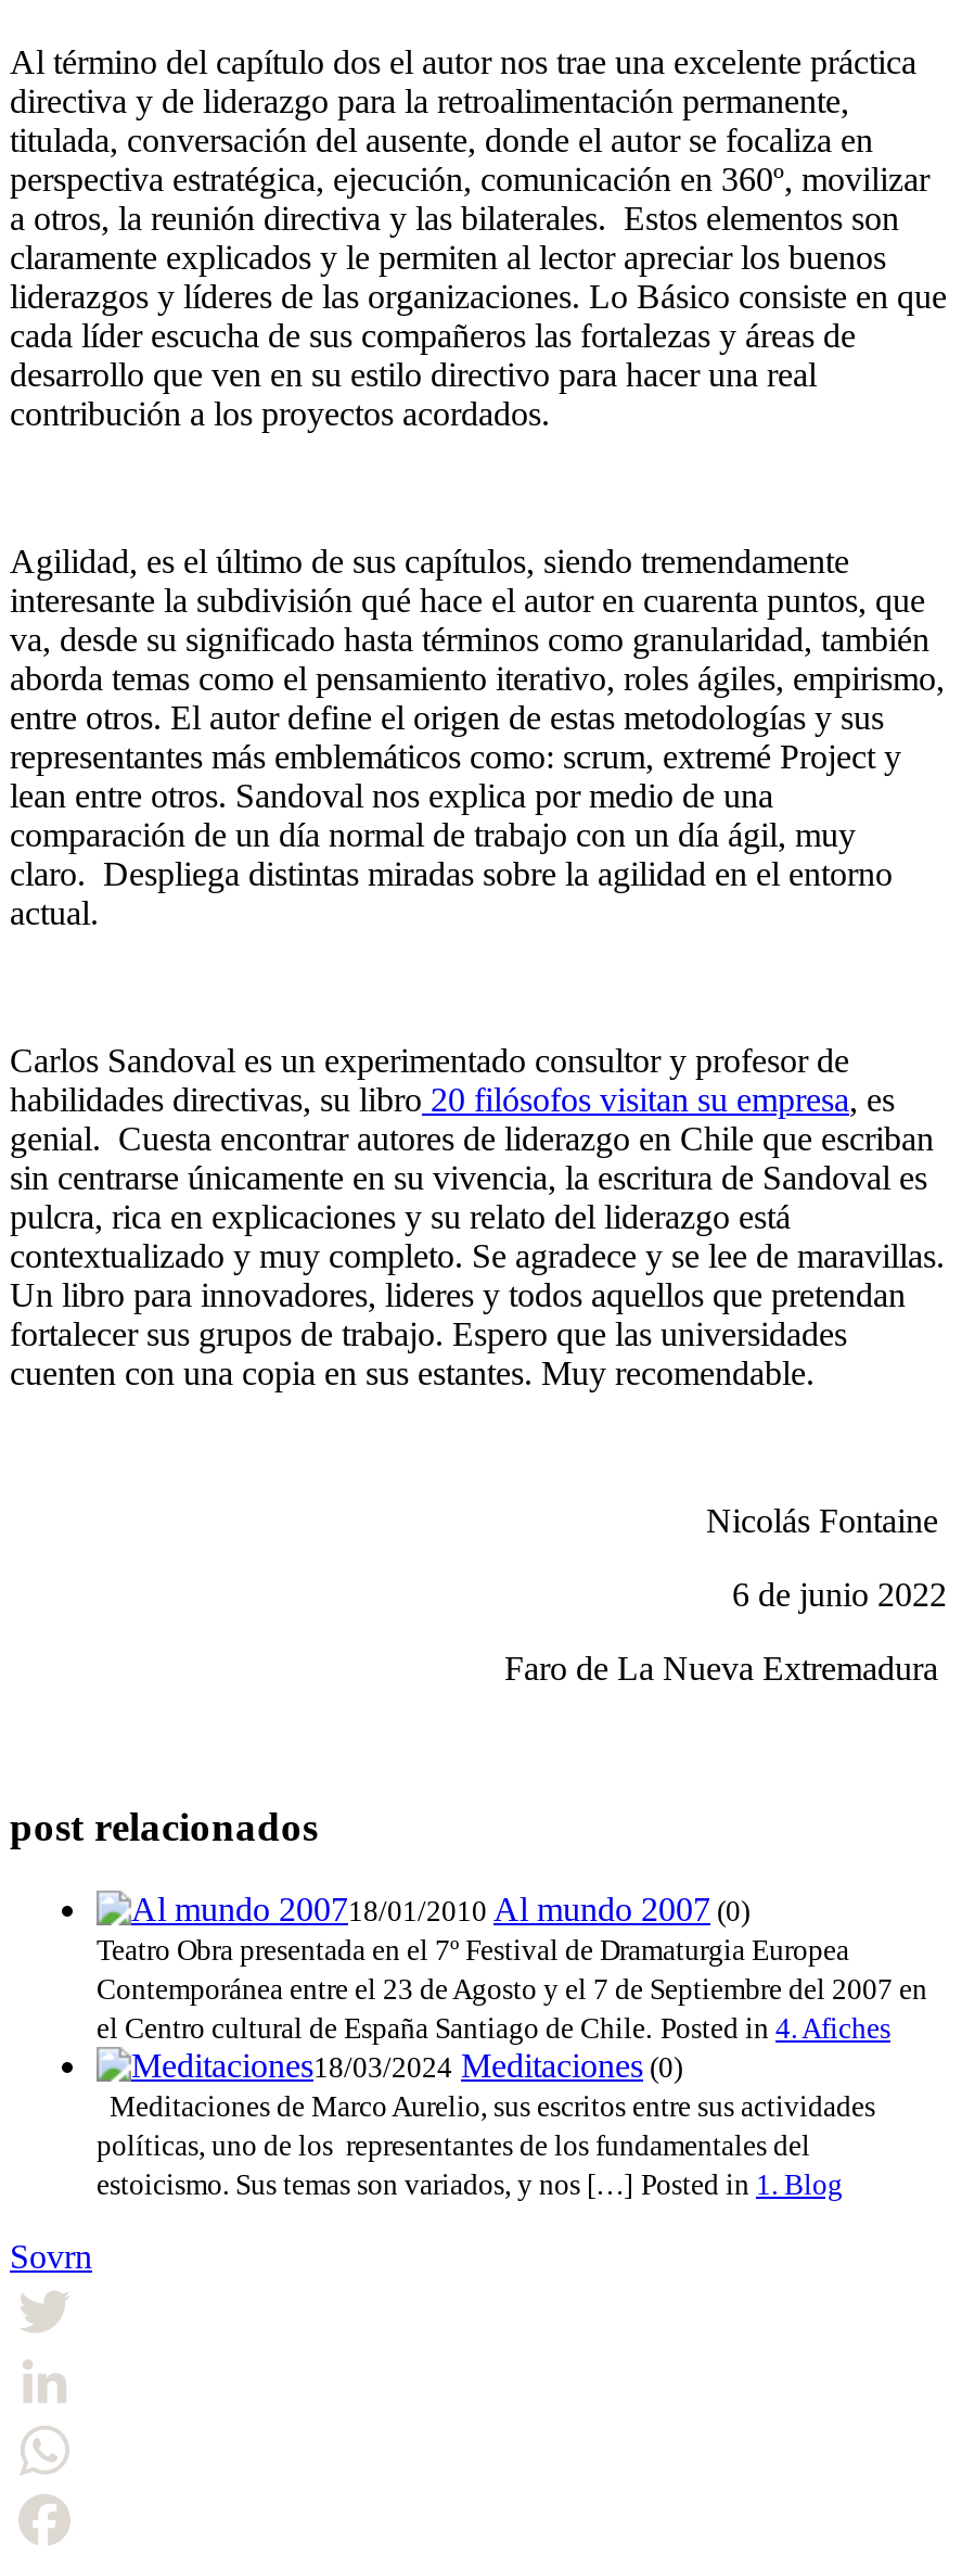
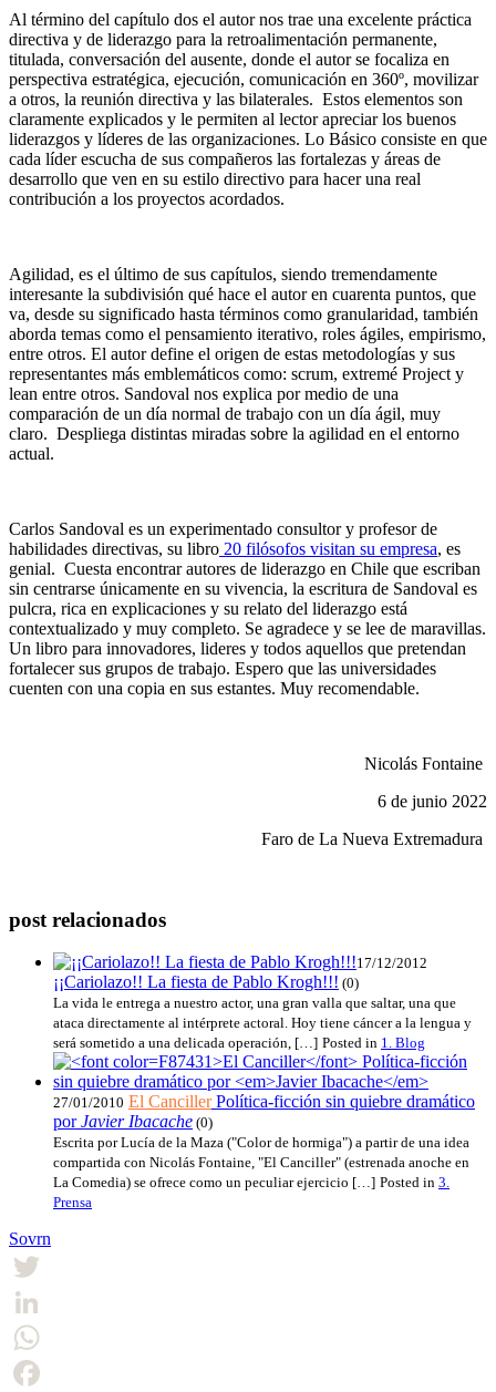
- 18/01/2010 Al mundo 2007 (0)
- Teatro Obra presentada en el 7º Festival de Dramaturgia Europea
- Contemporánea entre el 23 de Agosto y el 7 de Septiembre del 2007 en
- el Centro cultural de España Santiago de Chile. Posted in 4. Afiches
- 18/03/2024 Meditaciones (0)
- Meditaciones de Marco Aurelio, sus escritos entre sus actividades
- políticas, uno de los representantes de los fundamentales del
- estoicismo. Sus temas son variados, y nos […] Posted in 1. Blog
+ 17/12/2012
+ ¡¡Cariolazo!! La fiesta de Pablo Krogh!!! (0)
+ La vida le entrega a nuestro actor, una gran valla que saltar, una que
+ ataca directamente al intérprete actoral. Hoy tiene cáncer a la lengua y
+ será sometido a una delicada operación, […] Posted in 1. Blog
+ 27/01/2010 El Canciller Política-ficción sin quiebre dramático
+ por Javier Ibacache (0)
+ Escrita por Lucía de la Maza ("Color de hormiga") a partir de una idea
+ compartida con Nicolás Fontaine, "El Canciller" (estrenada anoche en
+ La Comedia) se ofrece como un peculiar ejercicio […] Posted in 3.
+ Prensa
